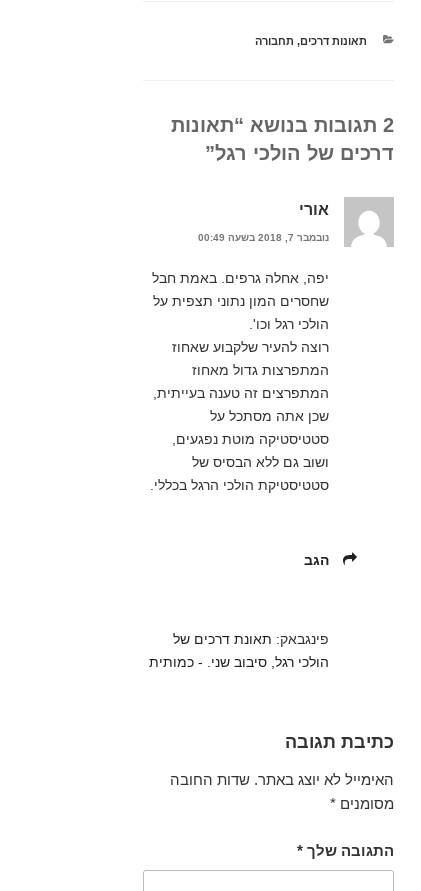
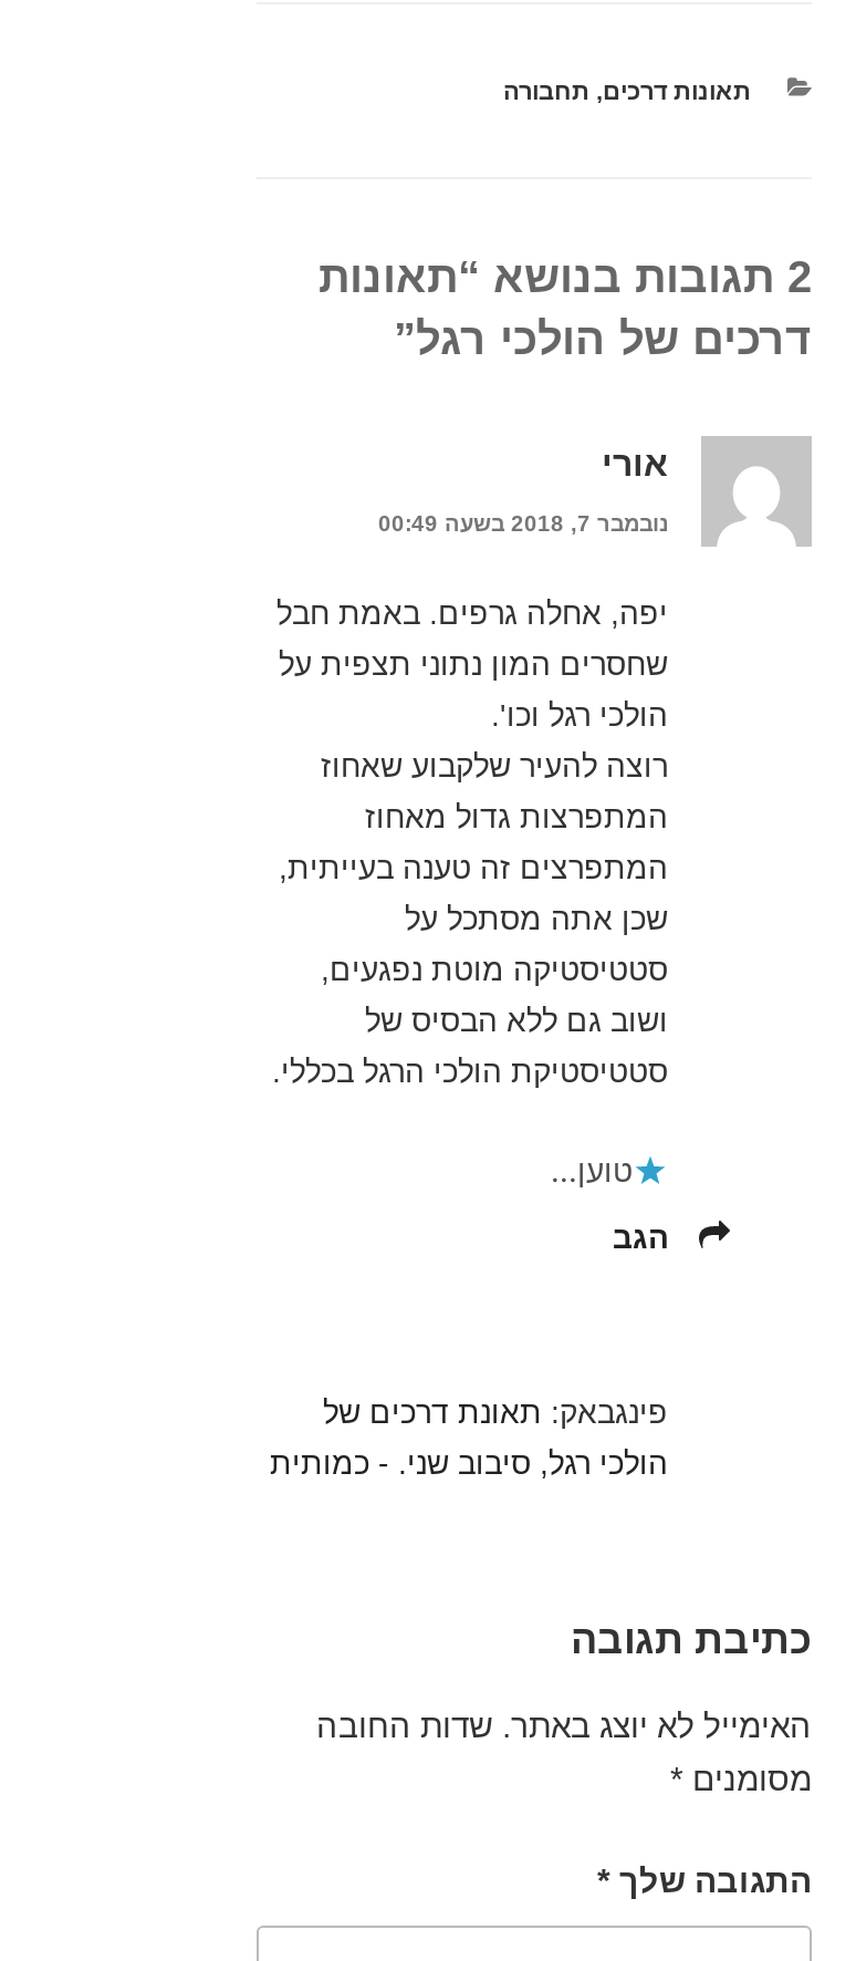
+ טוען...
